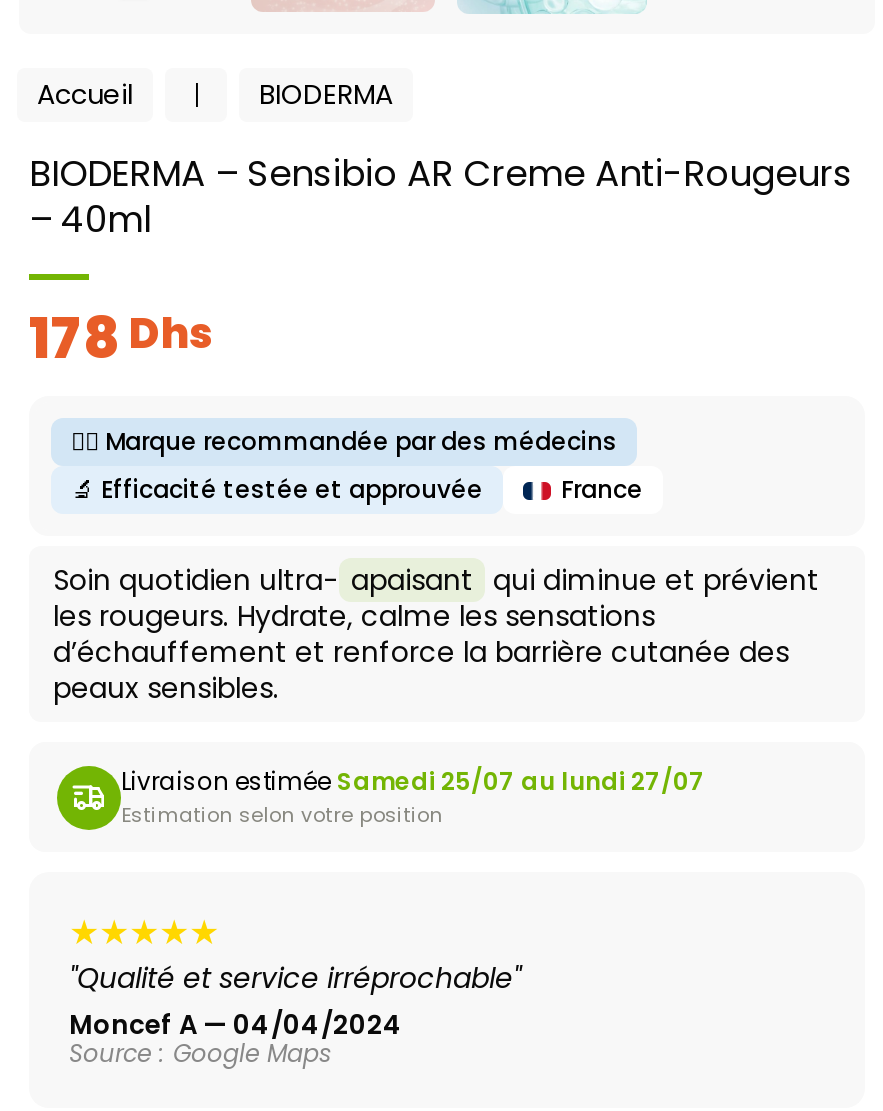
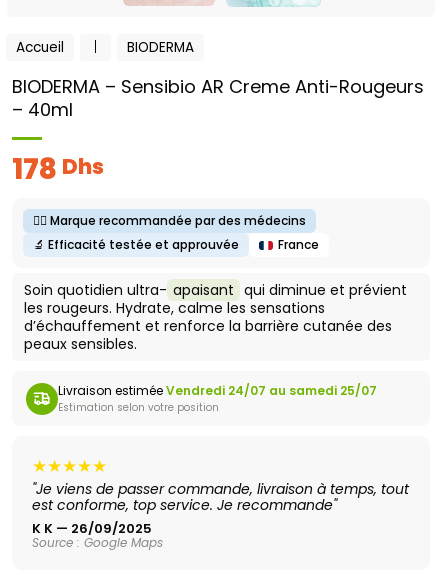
- Livraison estimée Samedi 25/07 au lundi 27/07
+ Livraison estimée Vendredi 24/07 au samedi 25/07

- "Qualité et service irréprochable"
- Moncef A — 04/04/2024
+ "Je viens de passer commande, livraison à temps, tout
+ est conforme, top service. Je recommande"
+ K K — 26/09/2025
